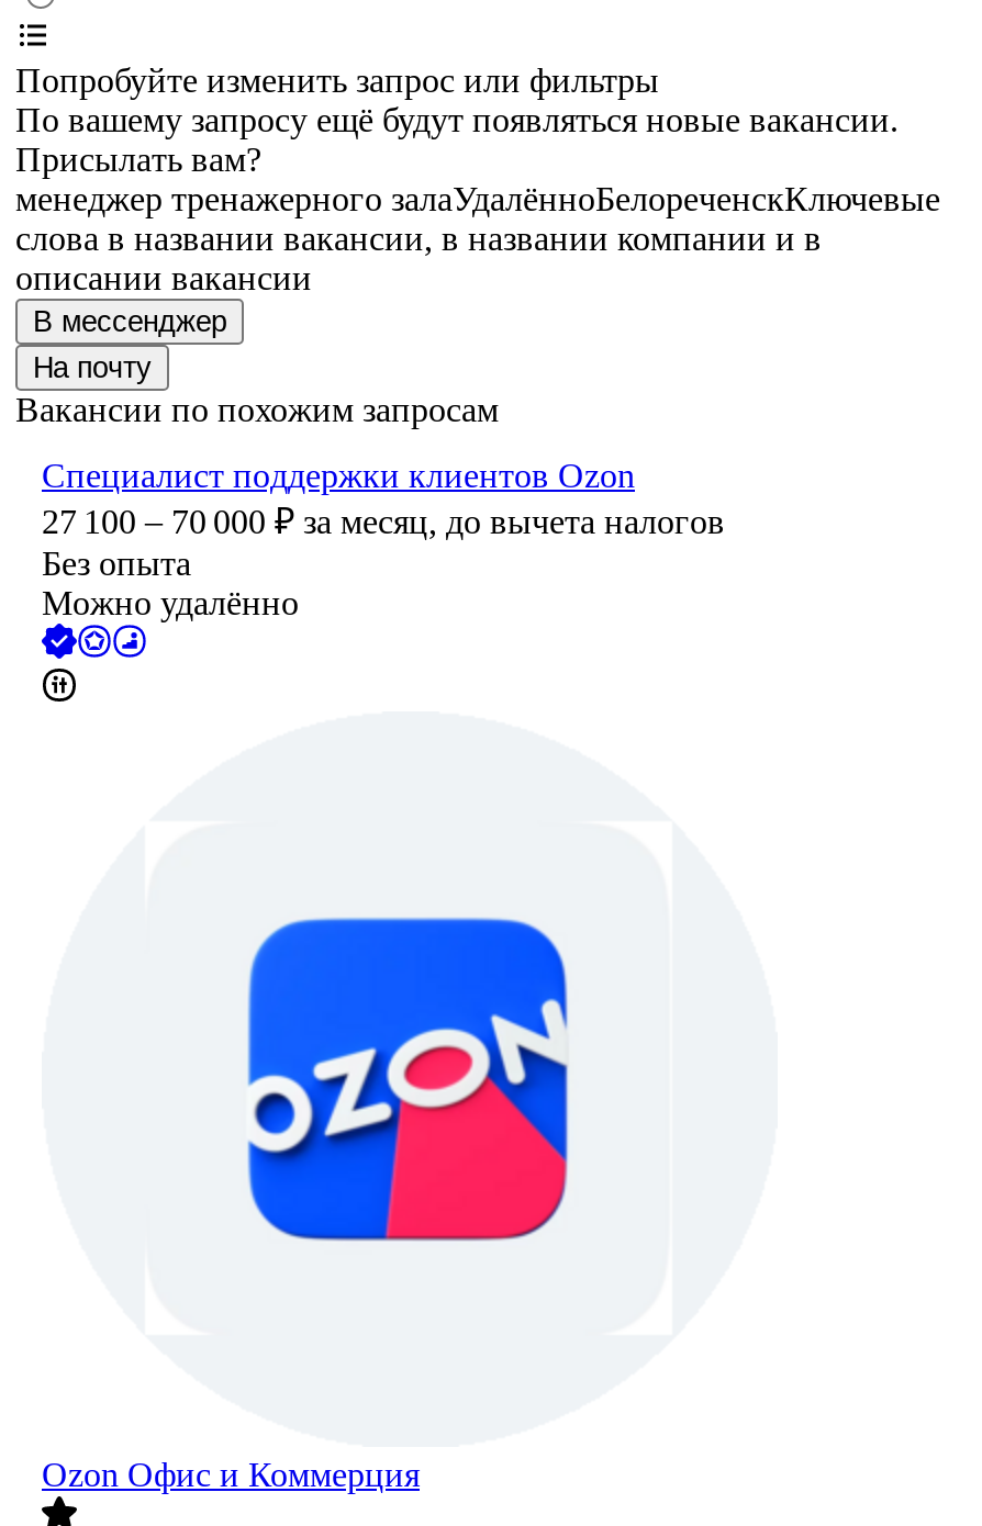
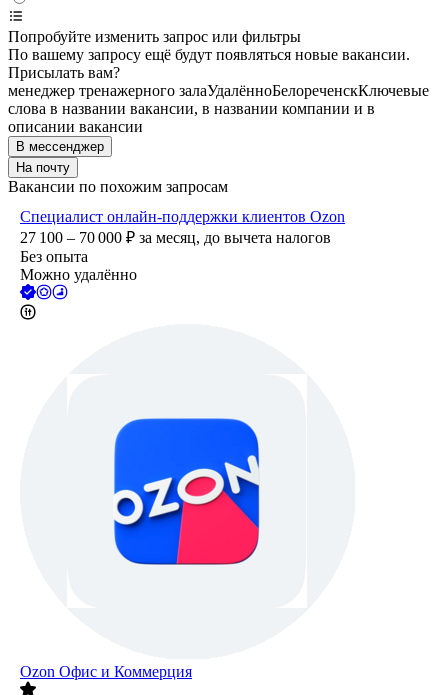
- Специалист поддержки клиентов Ozon
+ Специалист онлайн-поддержки клиентов Ozon
